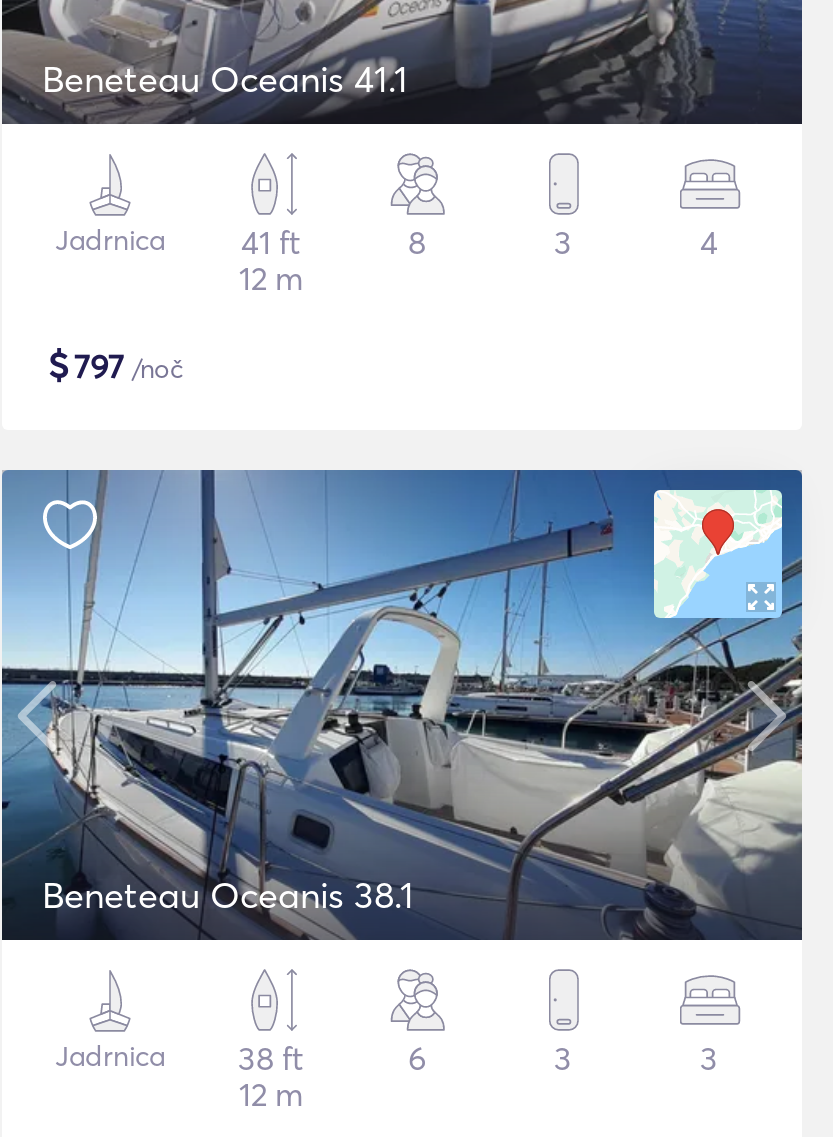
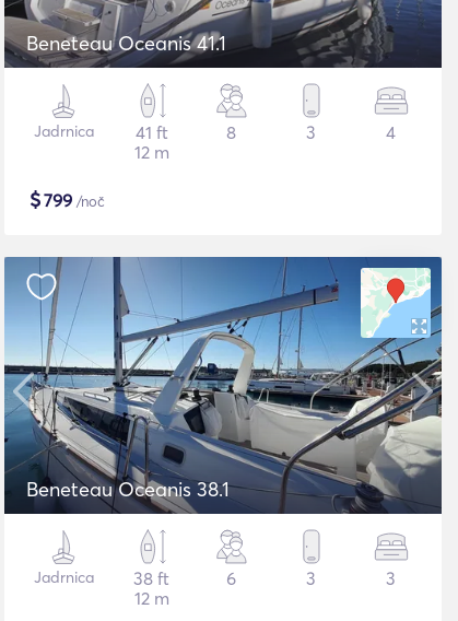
- $797 /noč
+ $799 /noč
